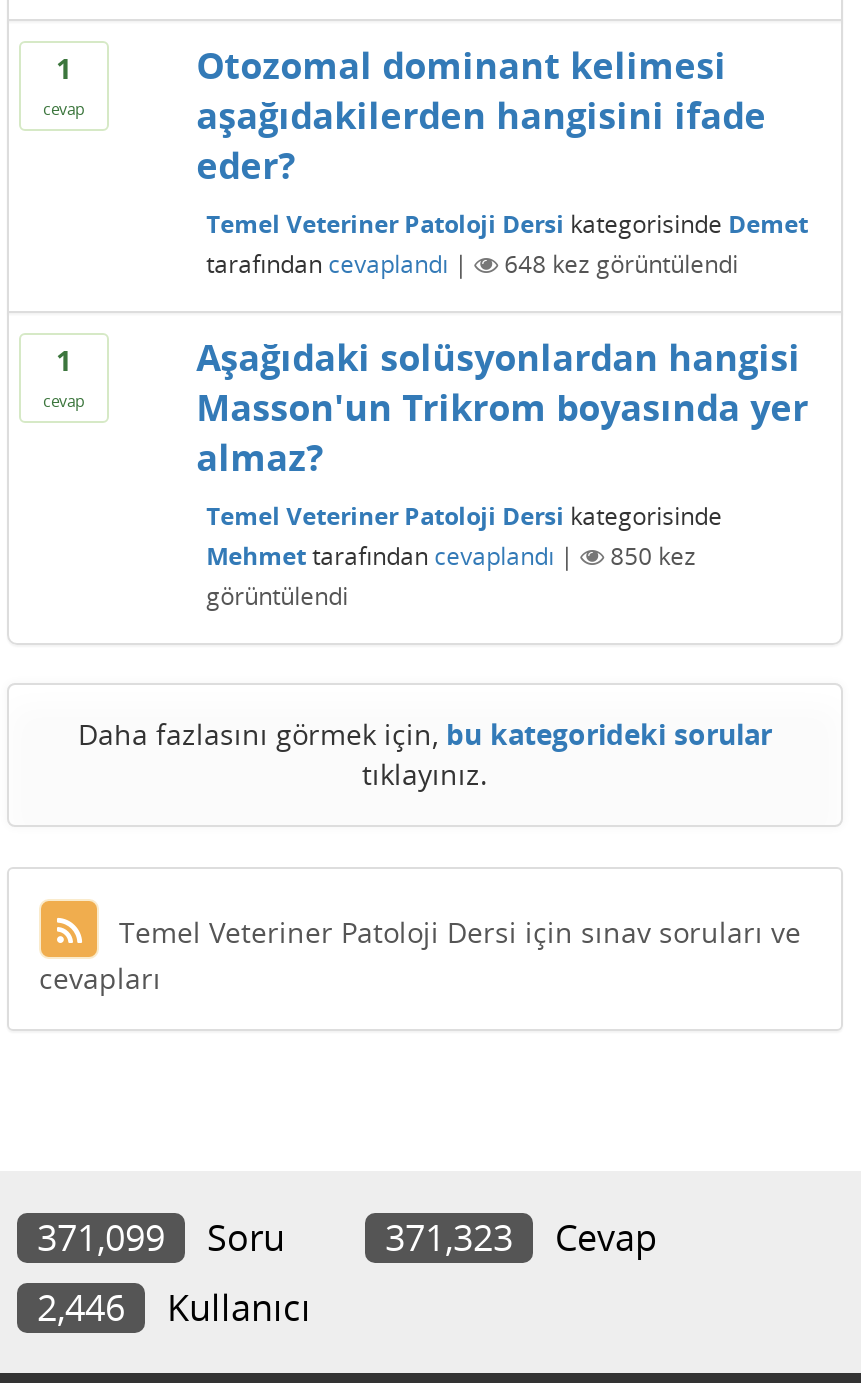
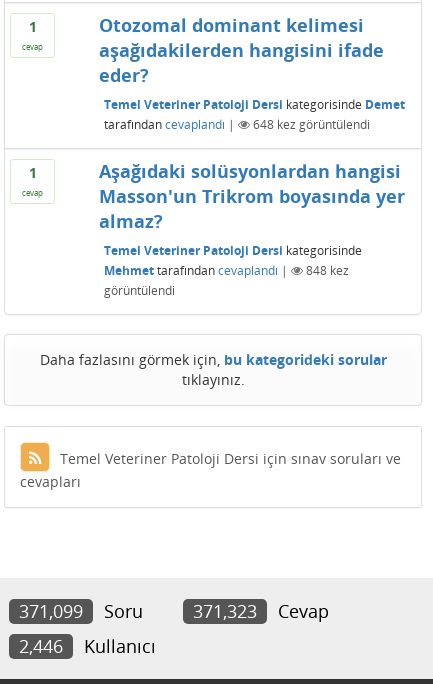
- 850 kez
+ 848 kez
